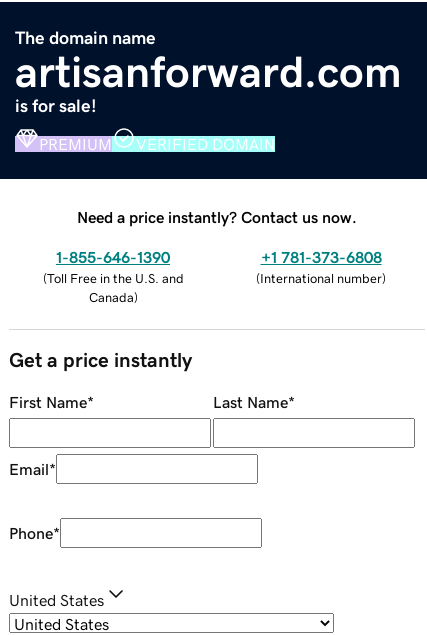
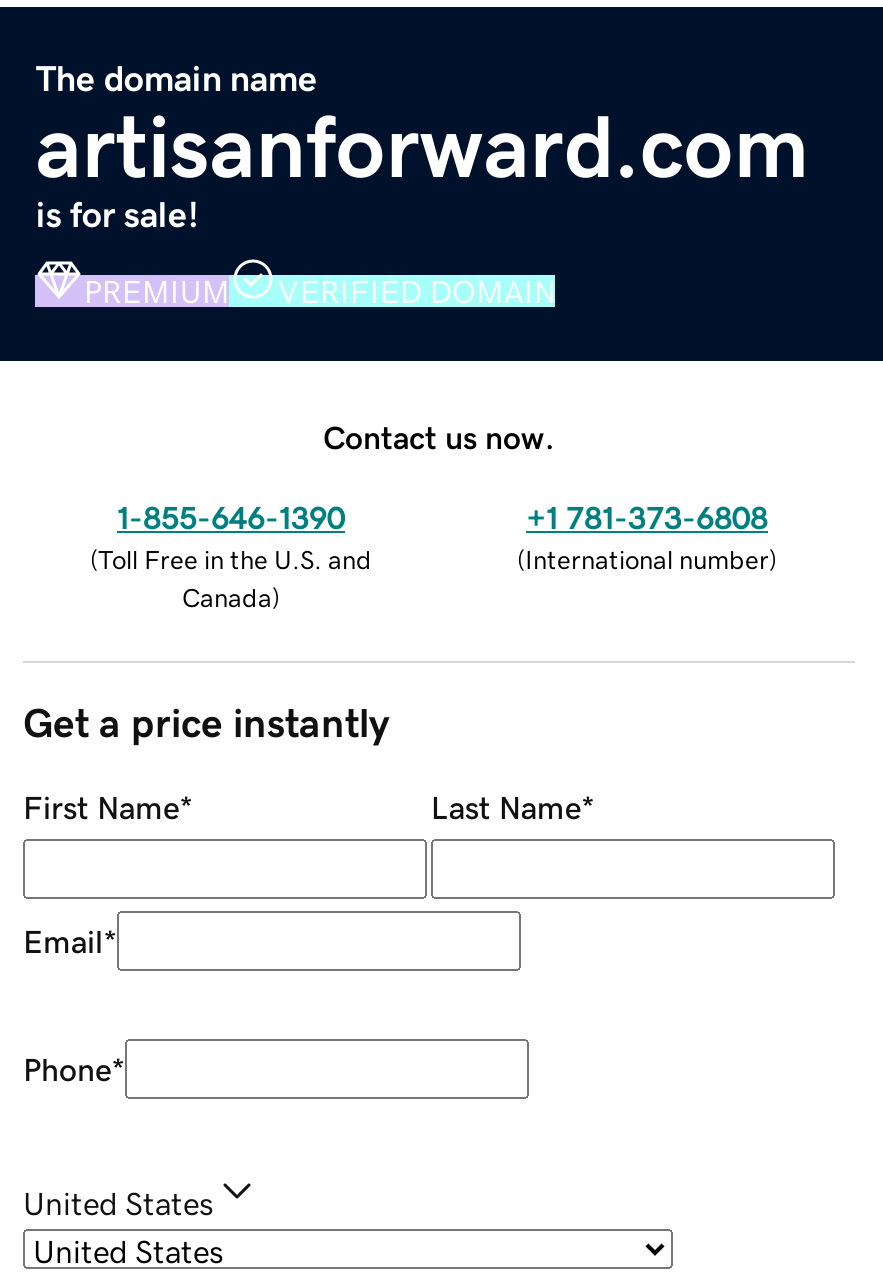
- Need a price instantly? Contact us now.
+ Contact us now.
